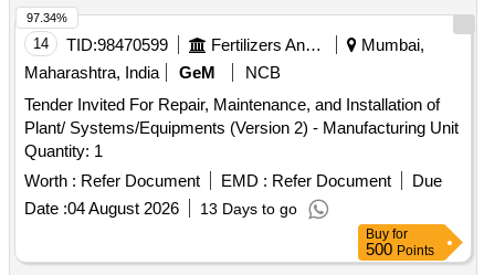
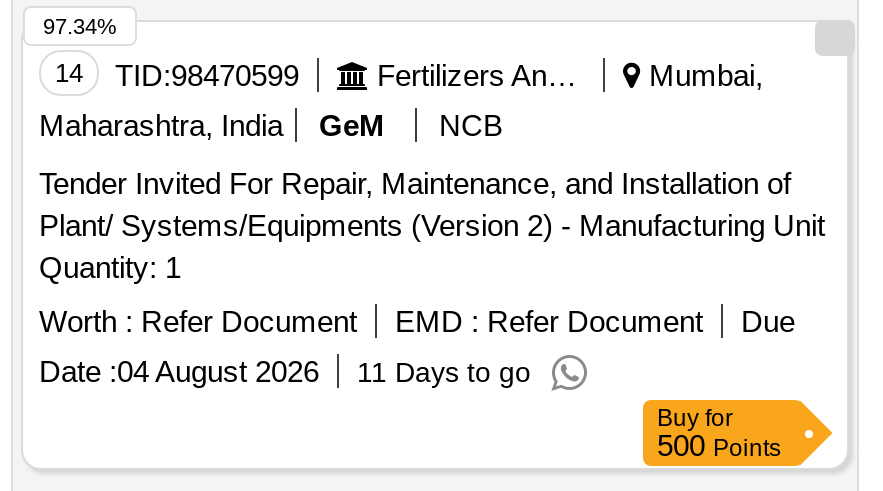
- Date : 04 August 2026 13 Days to go
+ Date : 04 August 2026 11 Days to go
